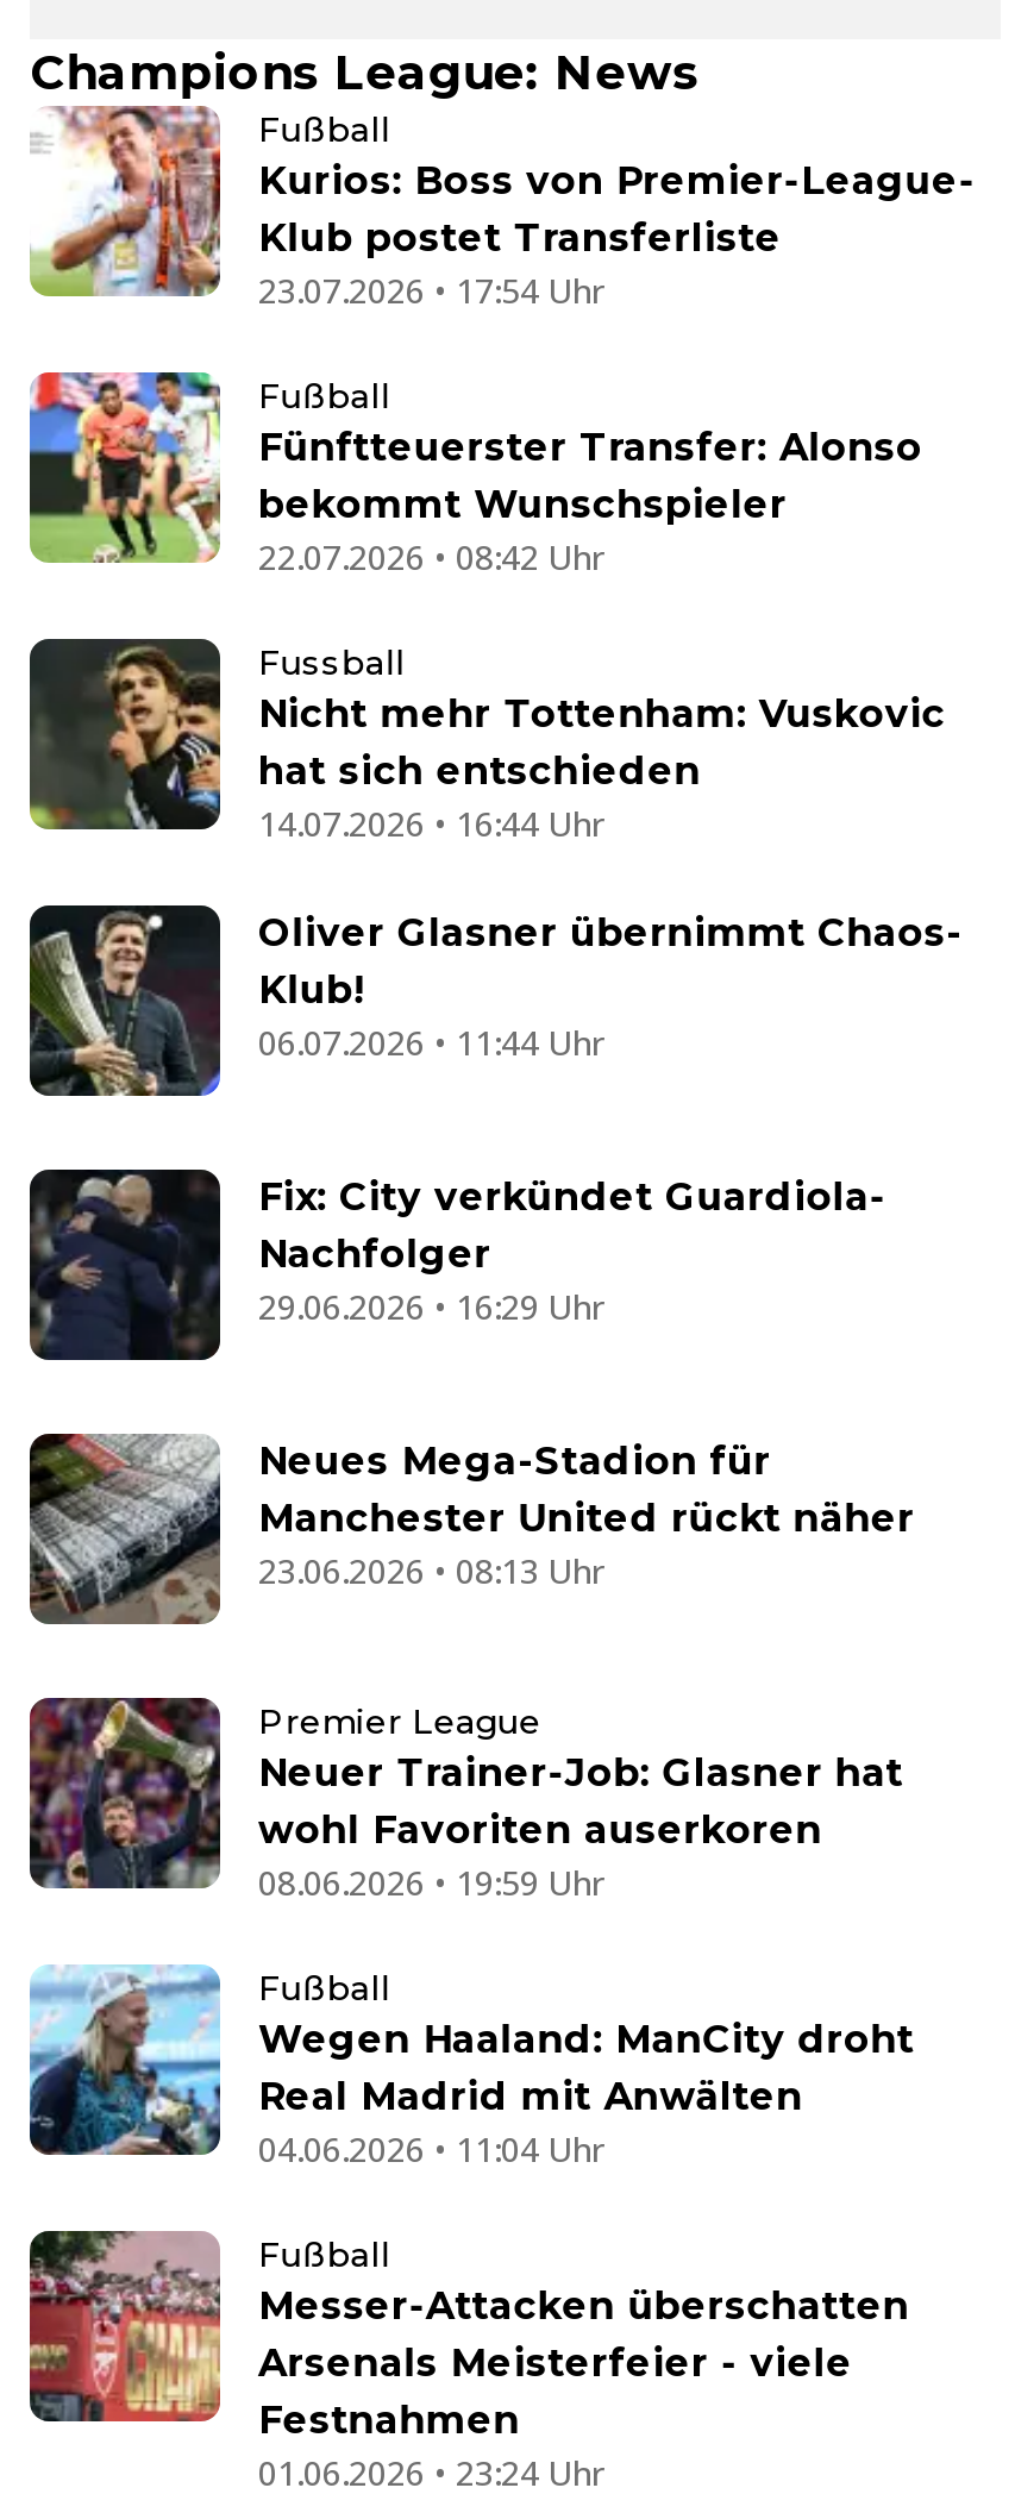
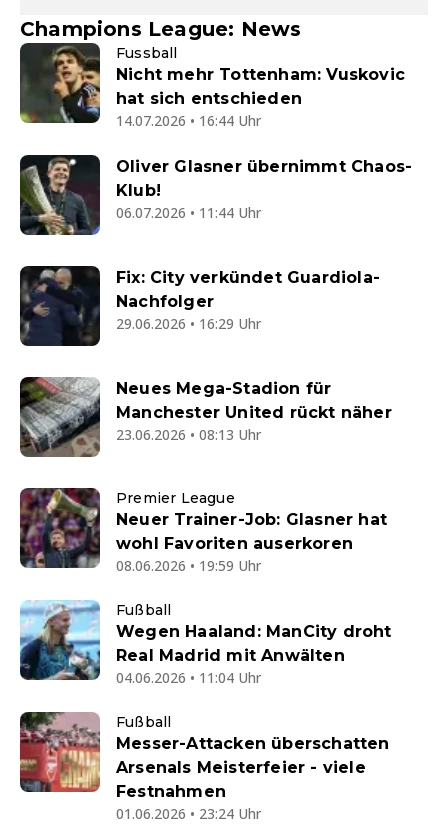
- [image]
- Fußball
- Kurios: Boss von Premier-League-
- Klub postet Transferliste
- 23.07.2026 • 17:54 Uhr
- Fußball
- Fünftteuerster Transfer: Alonso
- bekommt Wunschspieler
- 22.07.2026 • 08:42 Uhr

- [image]
